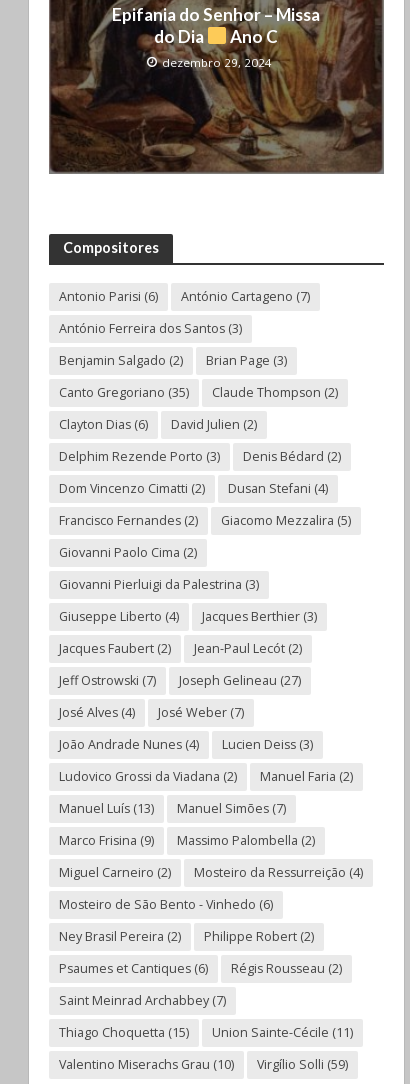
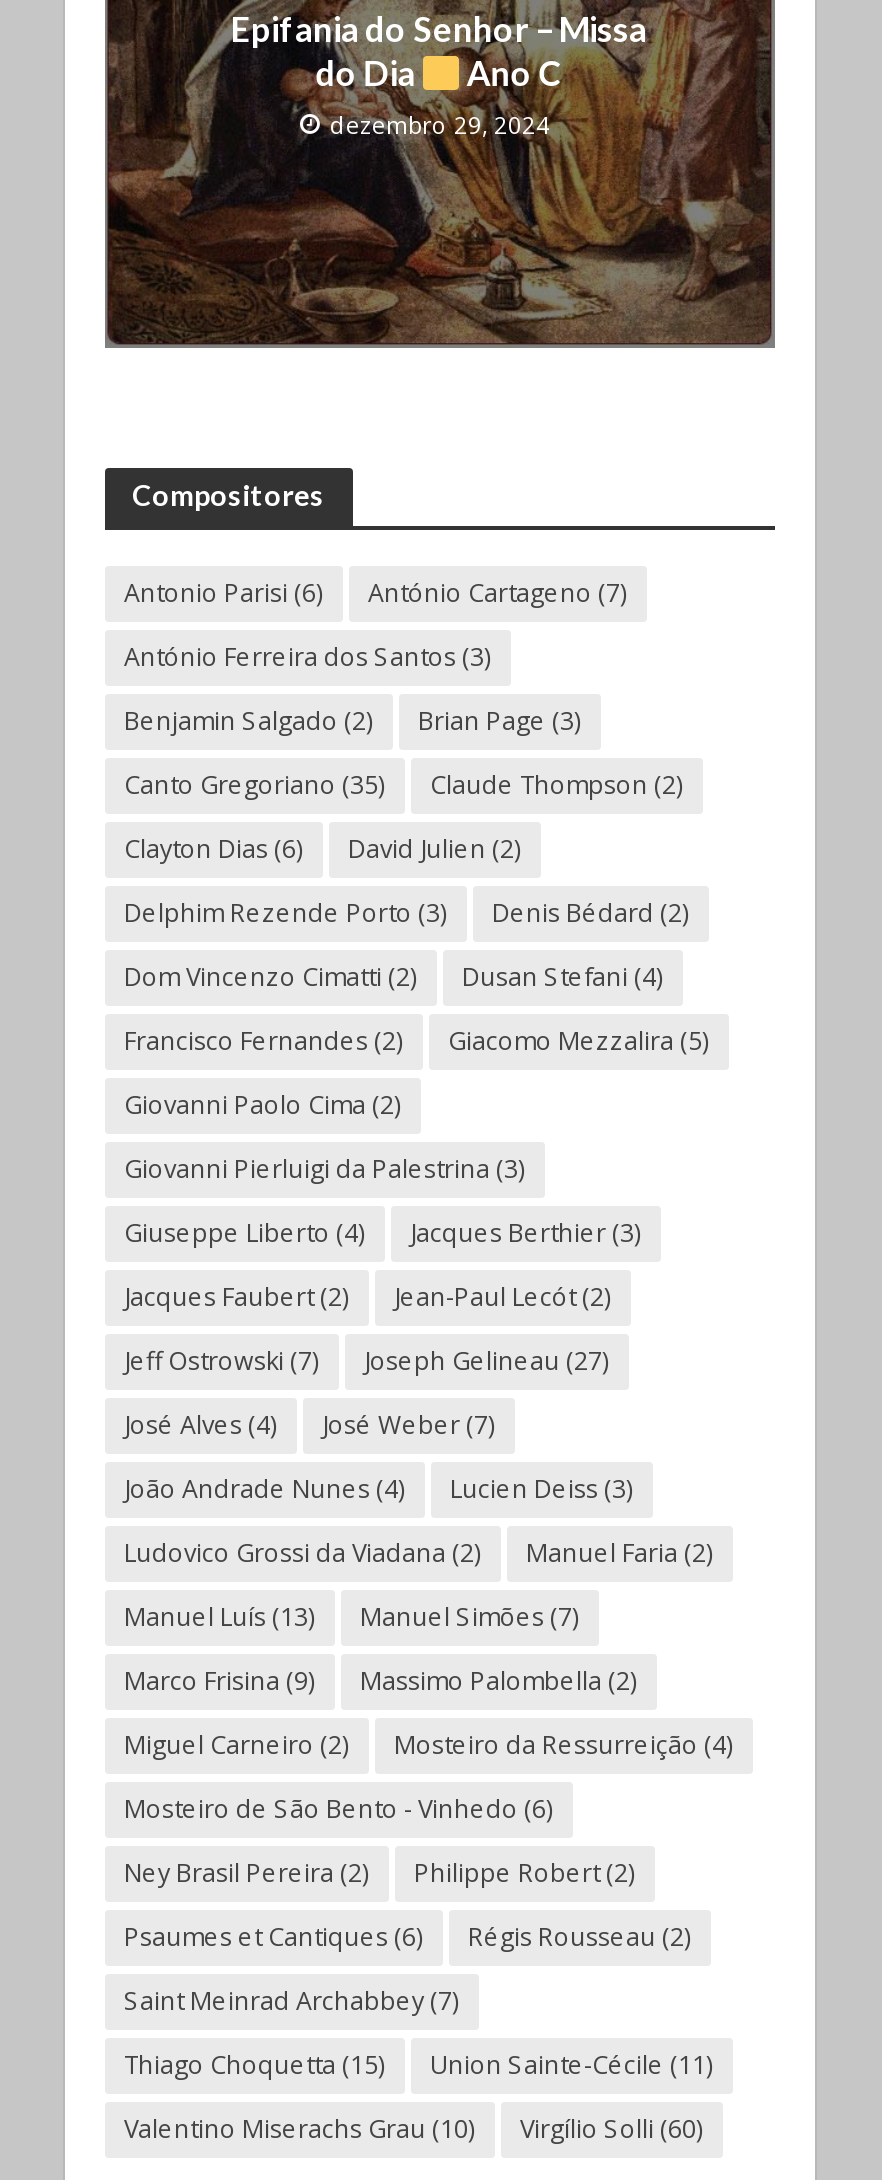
- Virgílio Solli (59)
+ Virgílio Solli (60)
